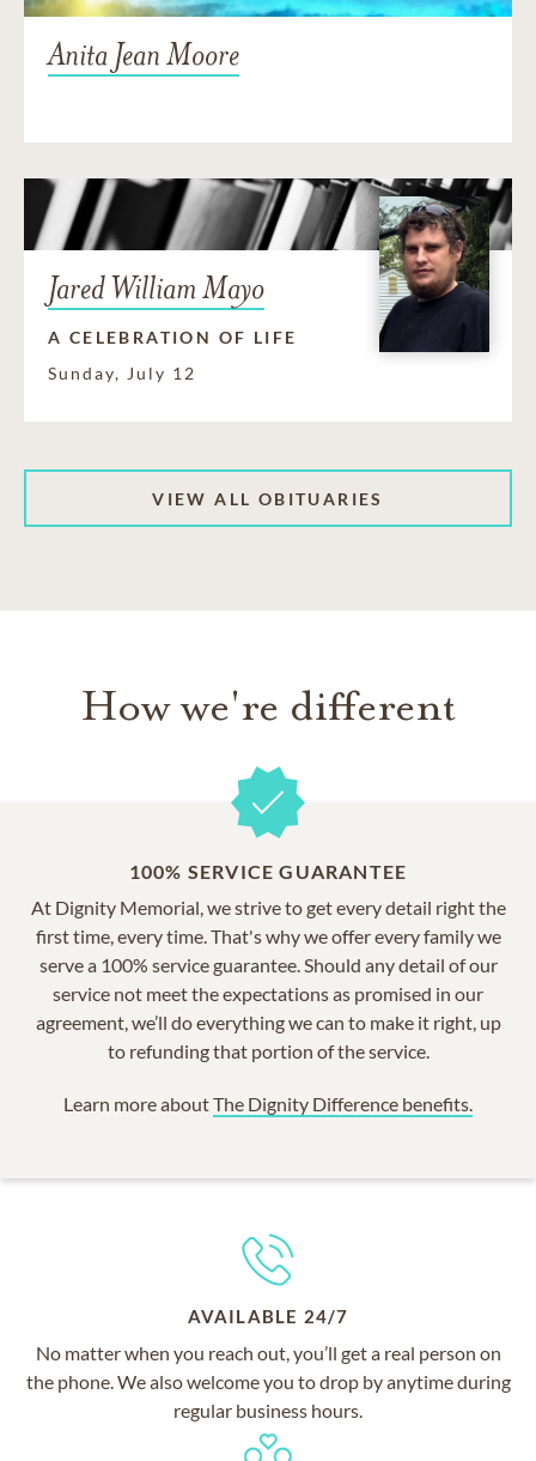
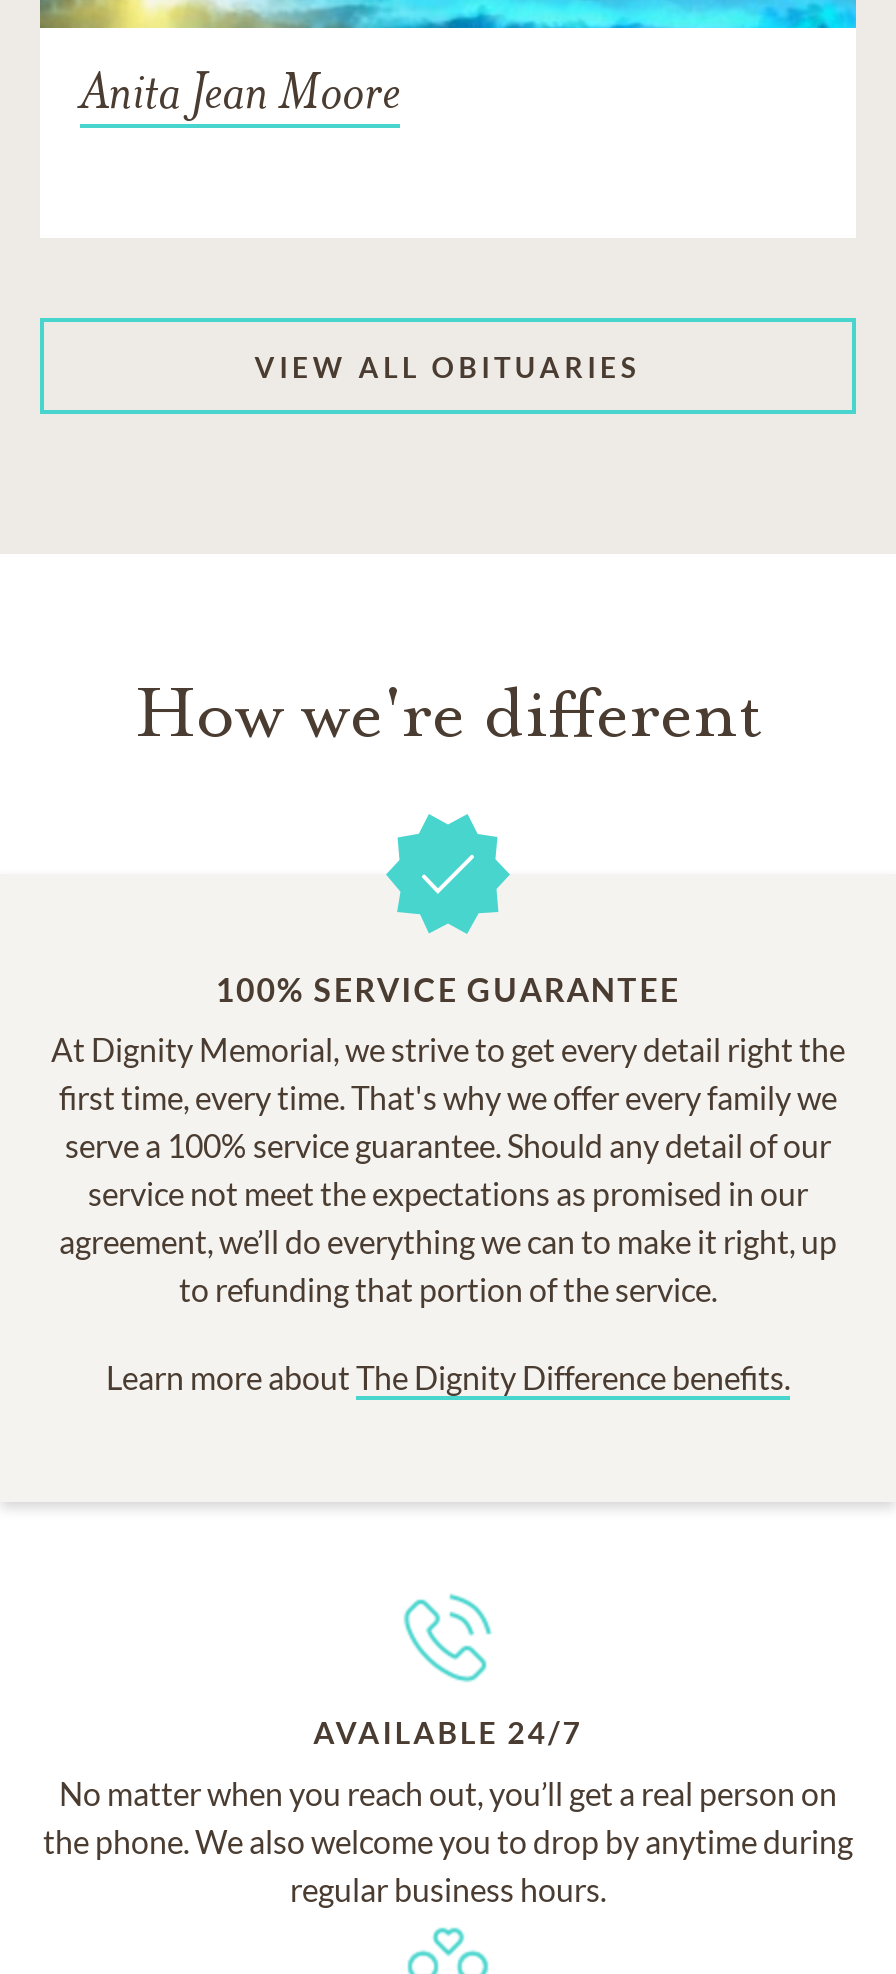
- [image]
- Jared William Mayo
- A CELEBRATION OF LIFE
- Sunday, July 12
